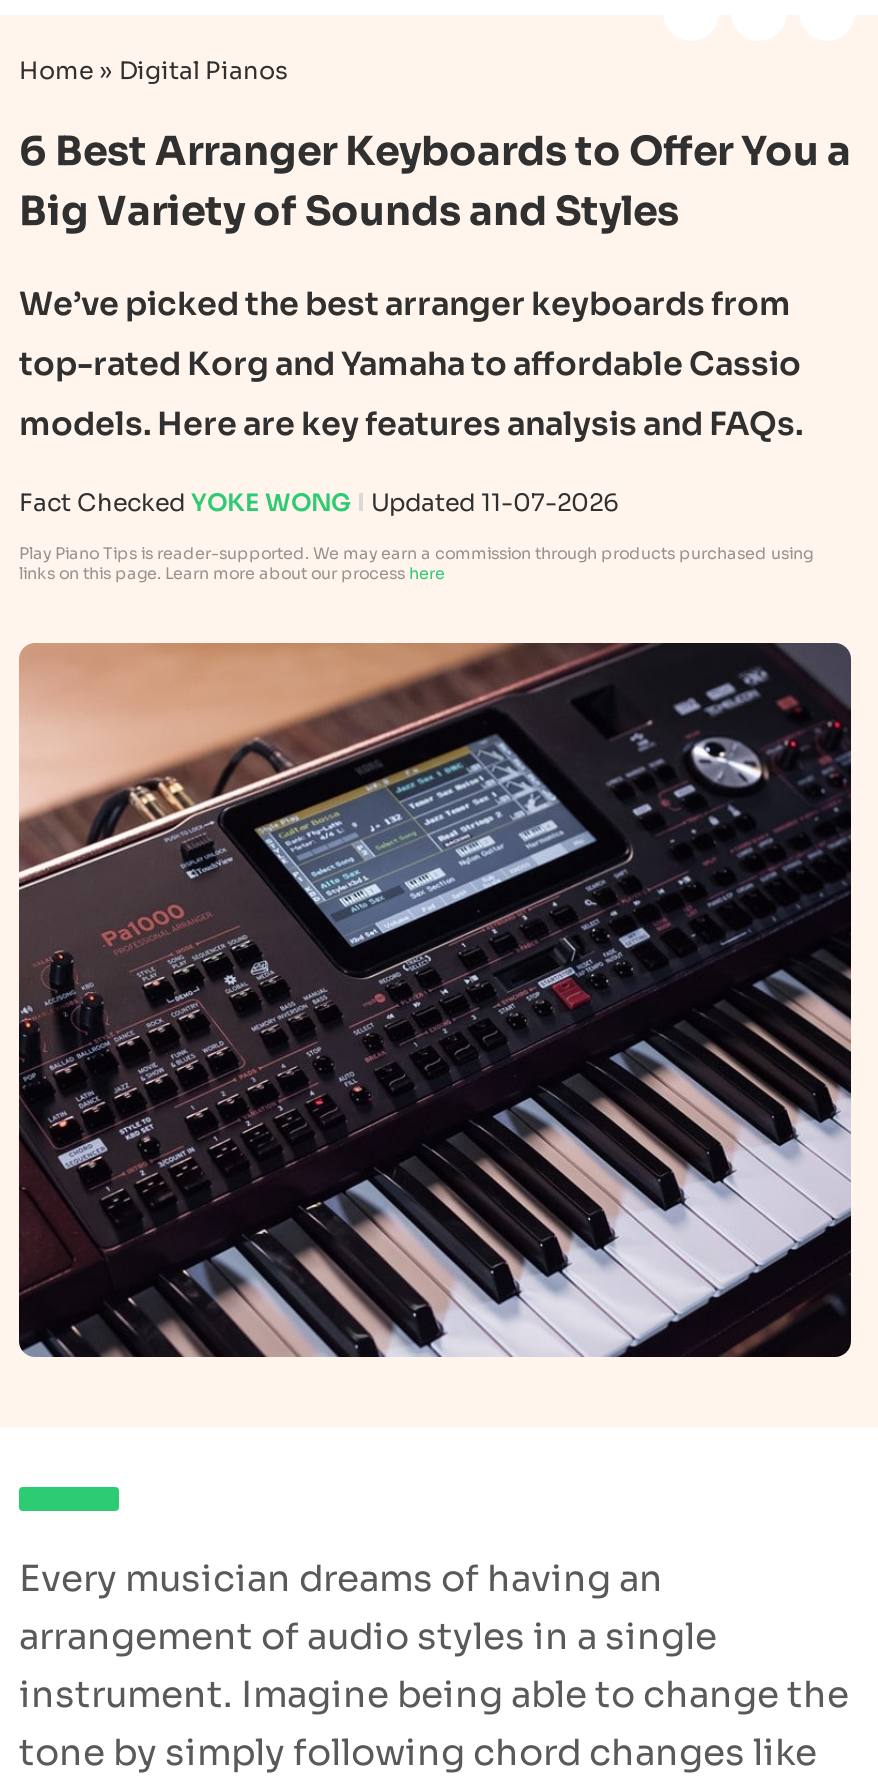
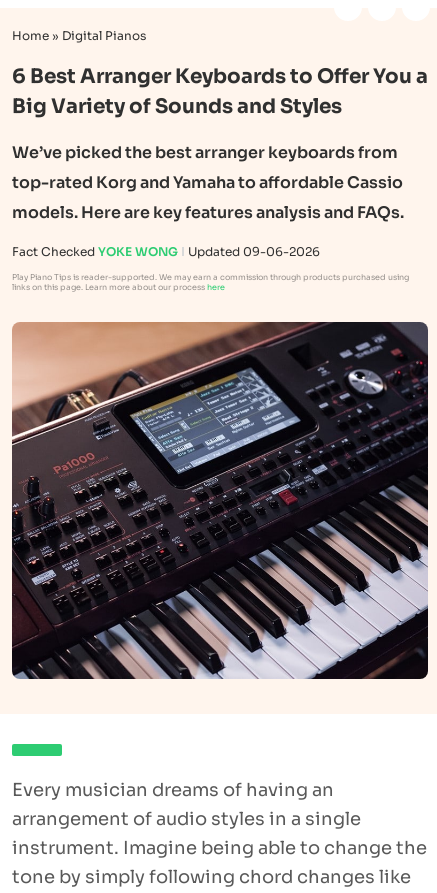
- Fact Checked YOKE WONG Updated 11-07-2026
+ Fact Checked YOKE WONG Updated 09-06-2026
